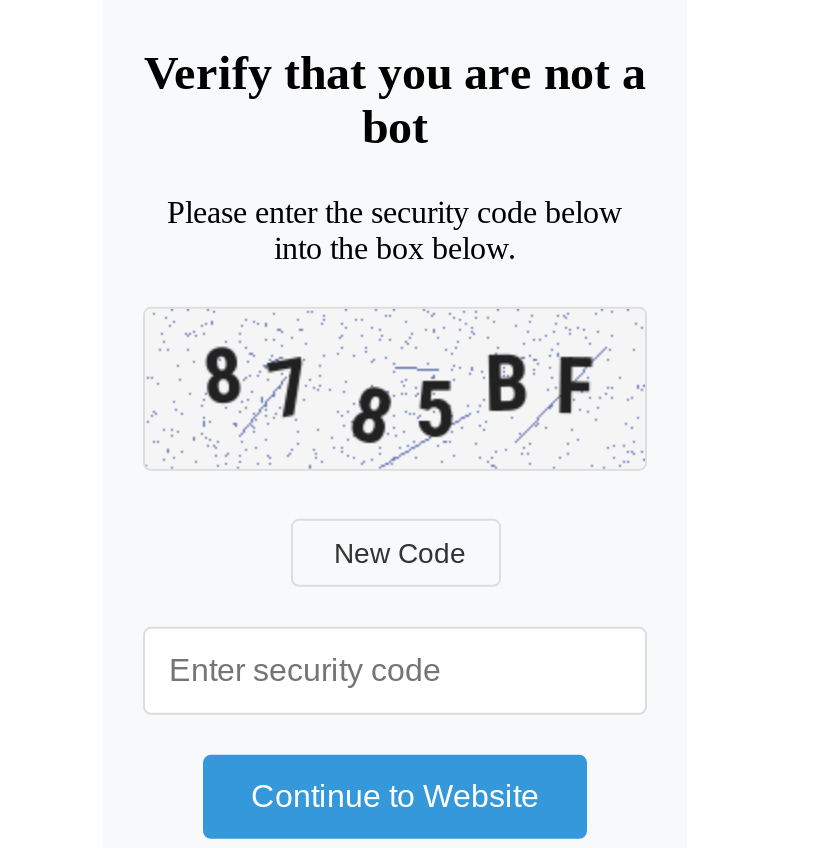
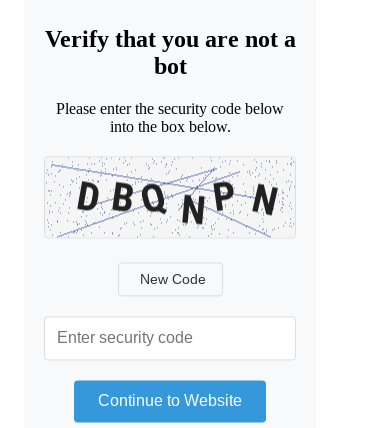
- [image]
+ [image]
